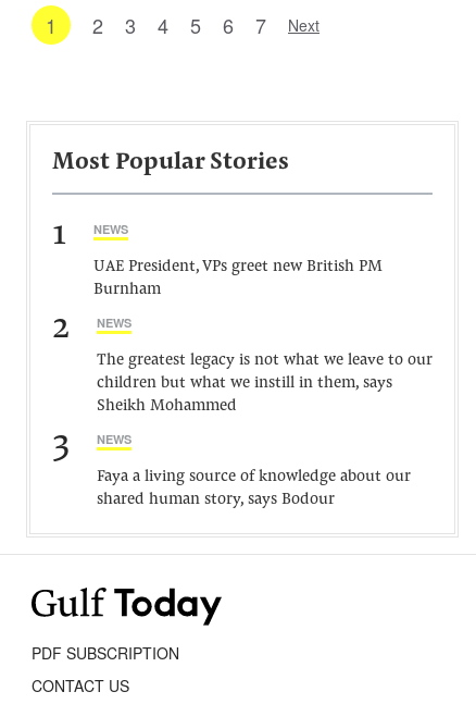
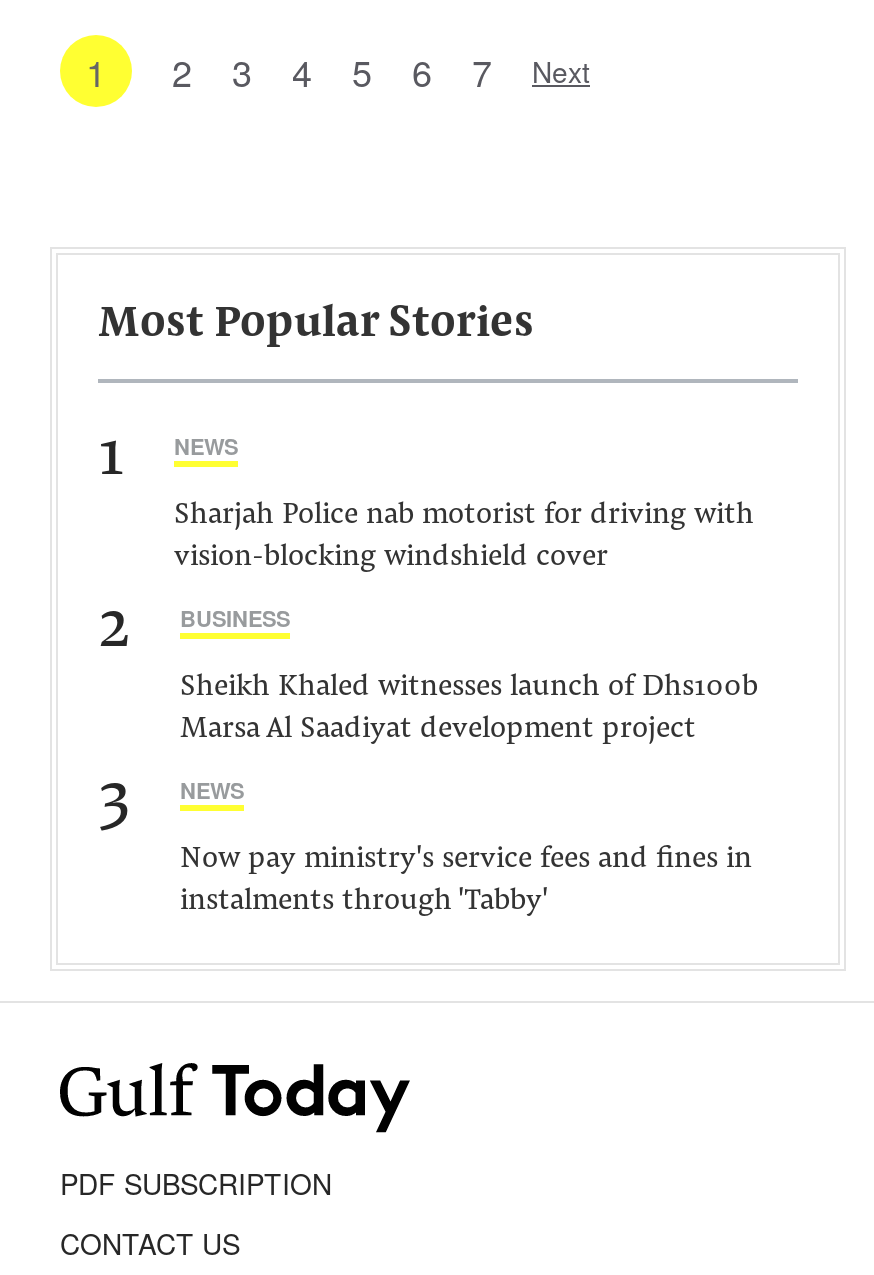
- UAE President, VPs greet new British PM
- Burnham
+ Sharjah Police nab motorist for driving with
+ vision-blocking windshield cover

- NEWS
+ BUSINESS

- The greatest legacy is not what we leave to our
- children but what we instill in them, says
- Sheikh Mohammed
+ Sheikh Khaled witnesses launch of Dhs100b
+ Marsa Al Saadiyat development project

- Faya a living source of knowledge about our
- shared human story, says Bodour
+ Now pay ministry's service fees and fines in
+ instalments through 'Tabby'
